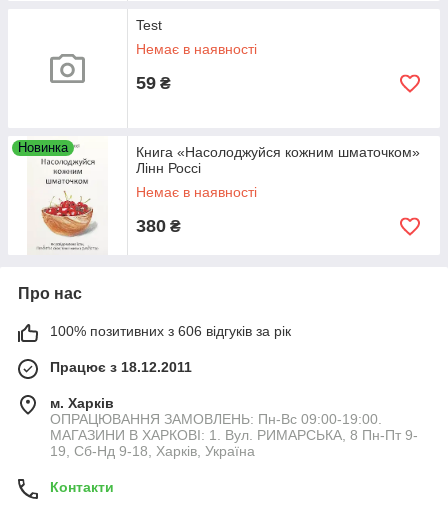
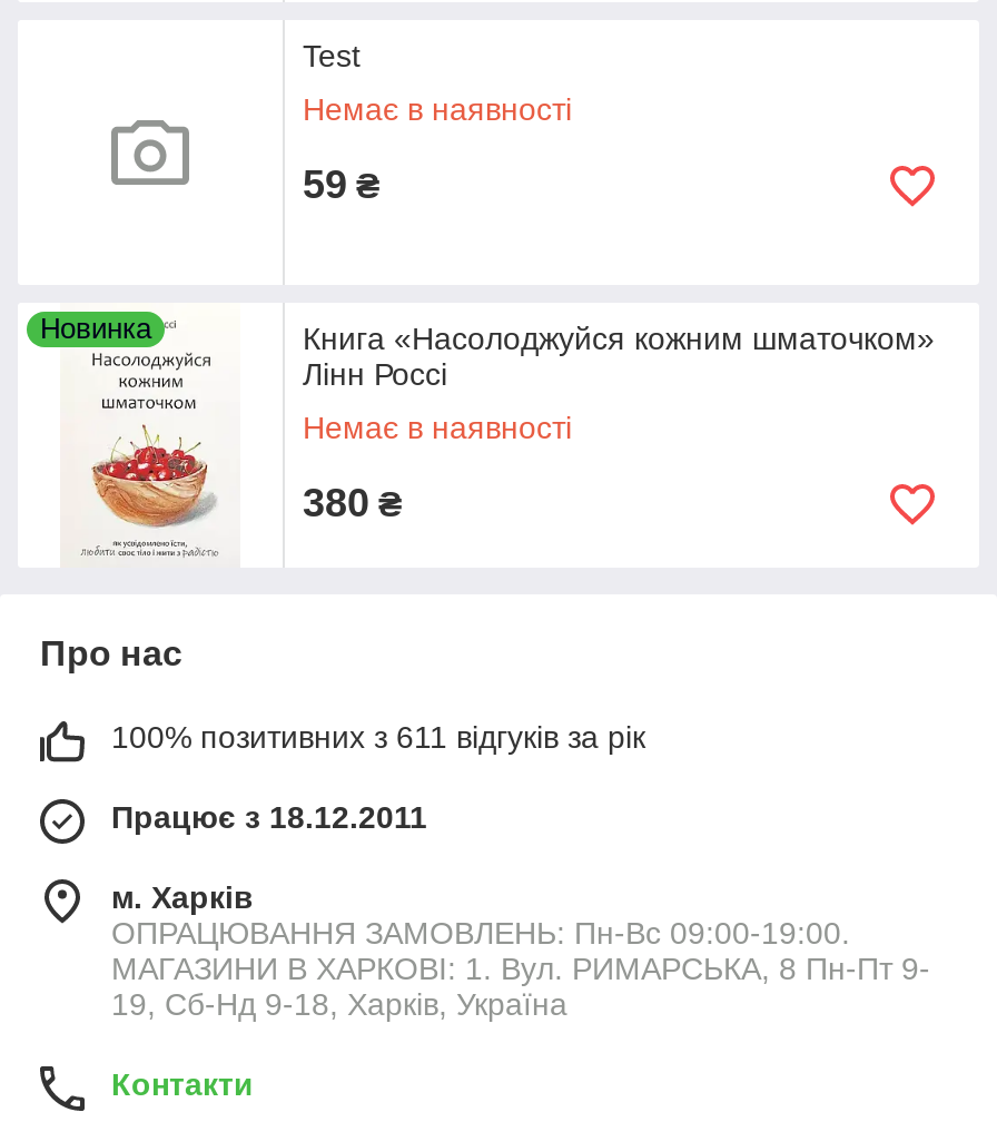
- 100% позитивних з 606 відгуків за рік
+ 100% позитивних з 611 відгуків за рік
